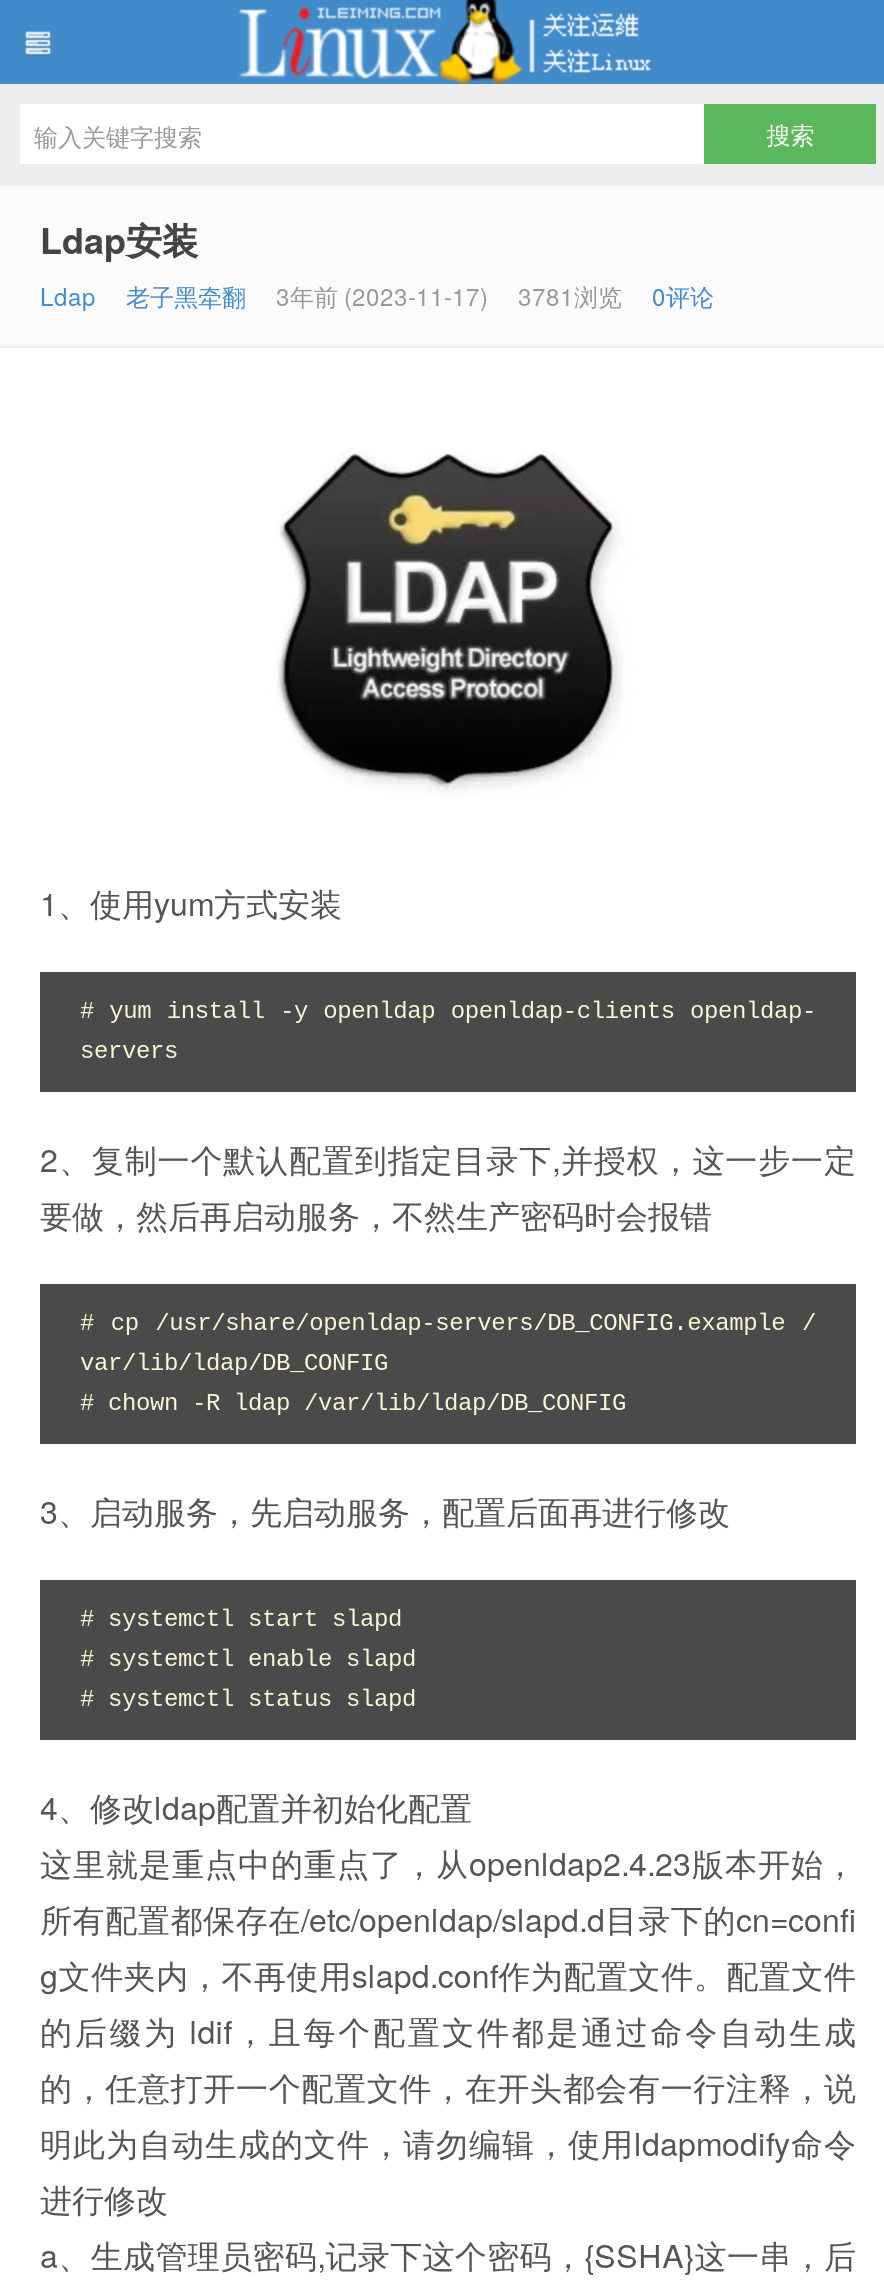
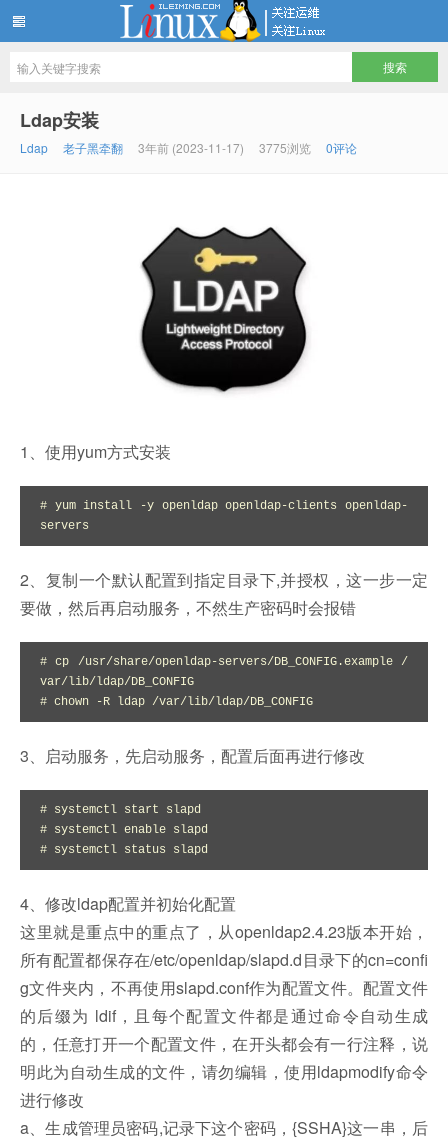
- Ldap 老子黑牵翻 3年前 (2023-11-17) 3781浏览 0评论
+ Ldap 老子黑牵翻 3年前 (2023-11-17) 3775浏览 0评论
